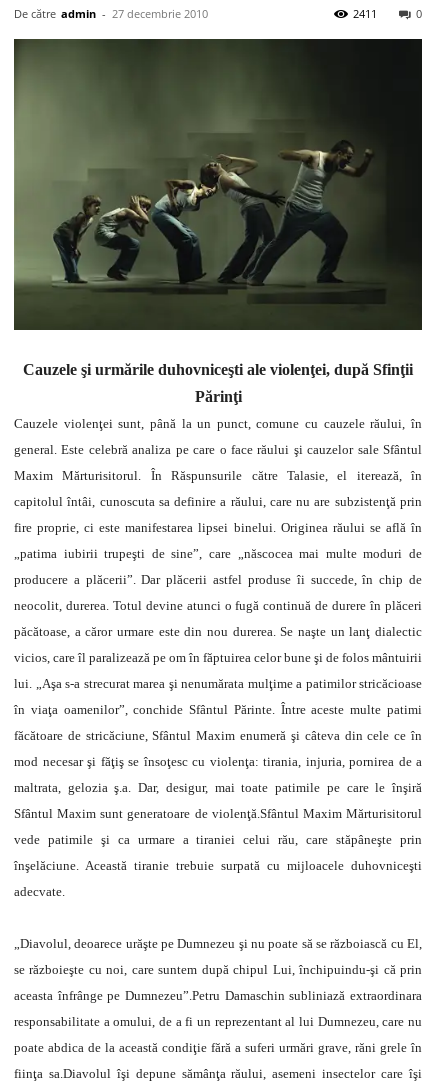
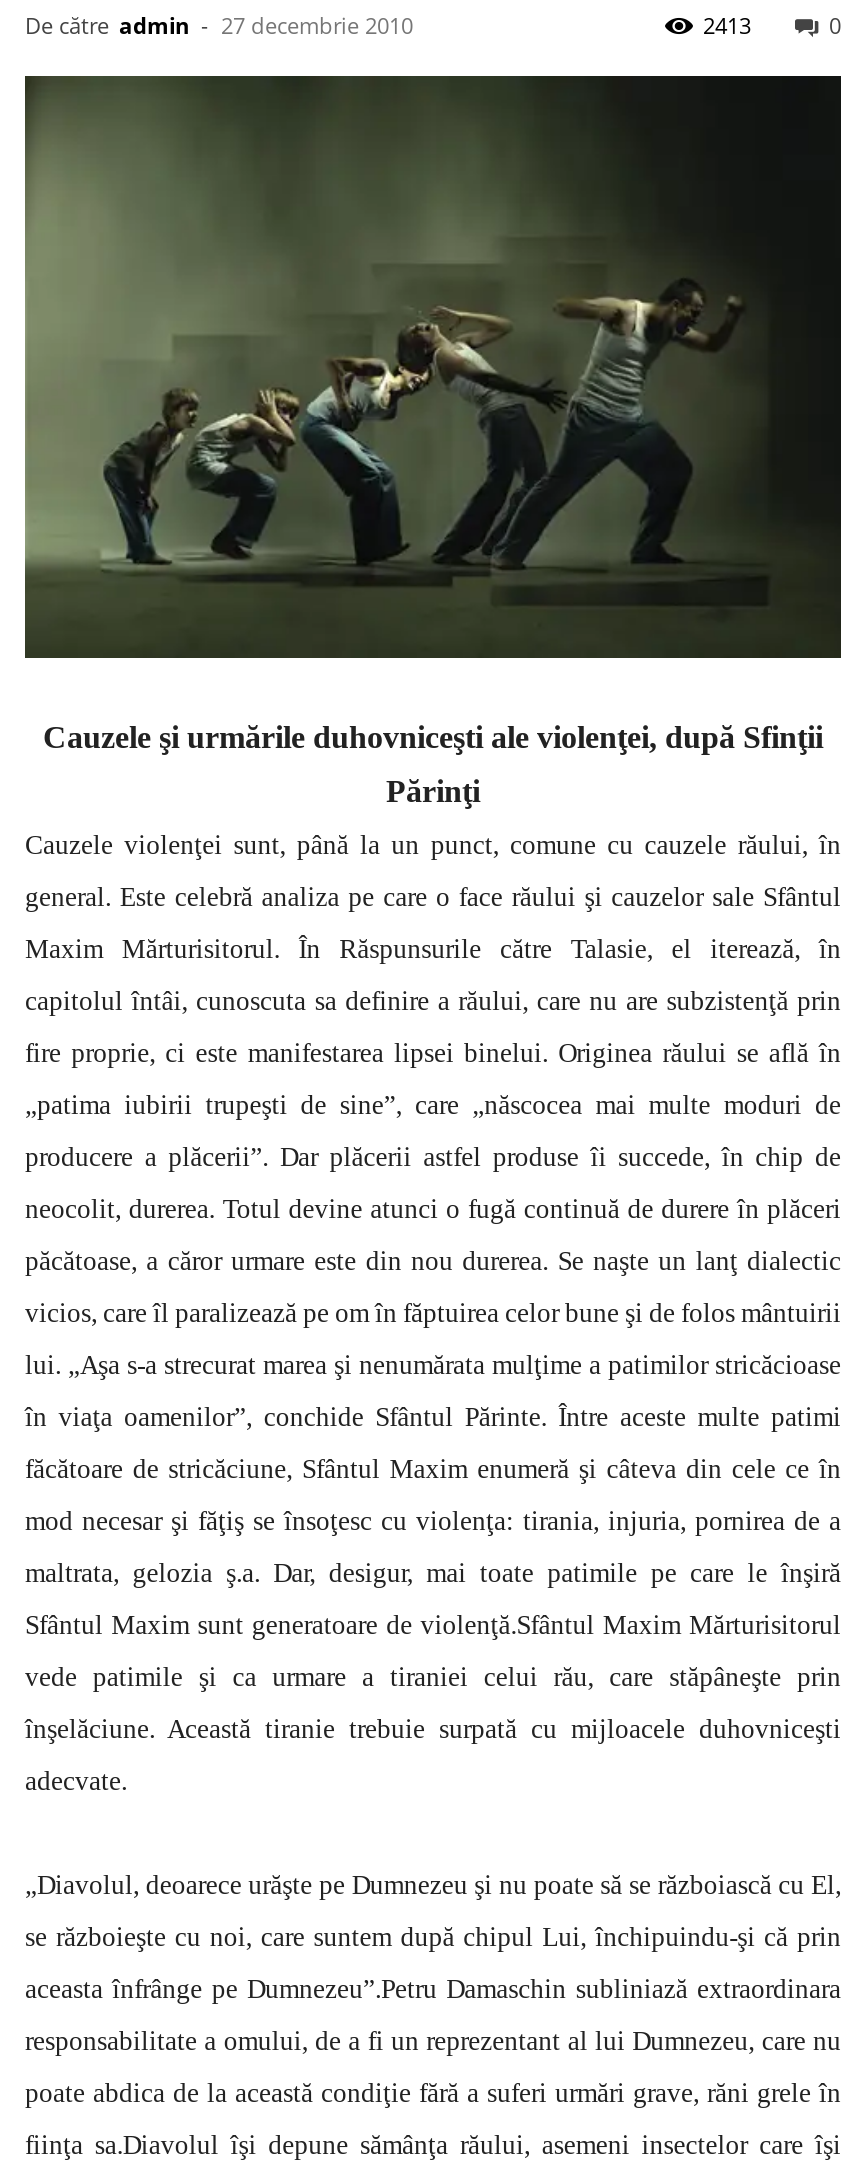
- 2411
+ 2413
